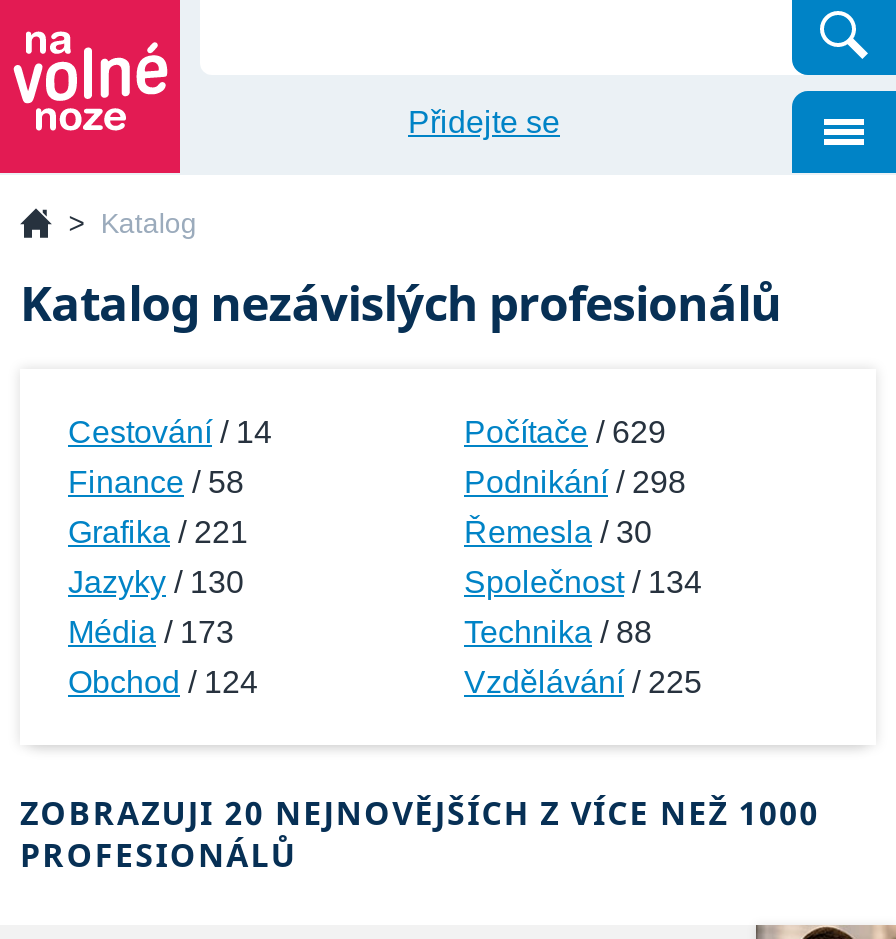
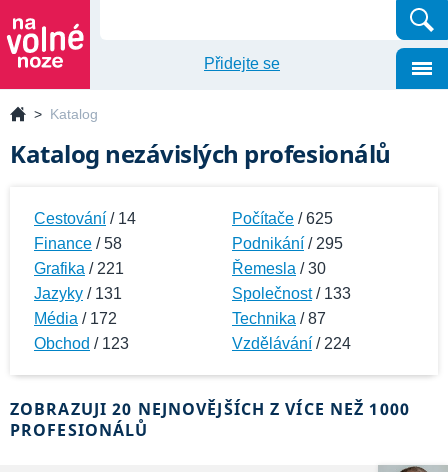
- Počítače / 629
+ Počítače / 625

- Podnikání / 298
+ Podnikání / 295

- Jazyky / 130
+ Jazyky / 131

- Společnost / 134
+ Společnost / 133

- Média / 173
+ Média / 172

- Technika / 88
+ Technika / 87

- Obchod / 124
+ Obchod / 123

- Vzdělávání / 225
+ Vzdělávání / 224
